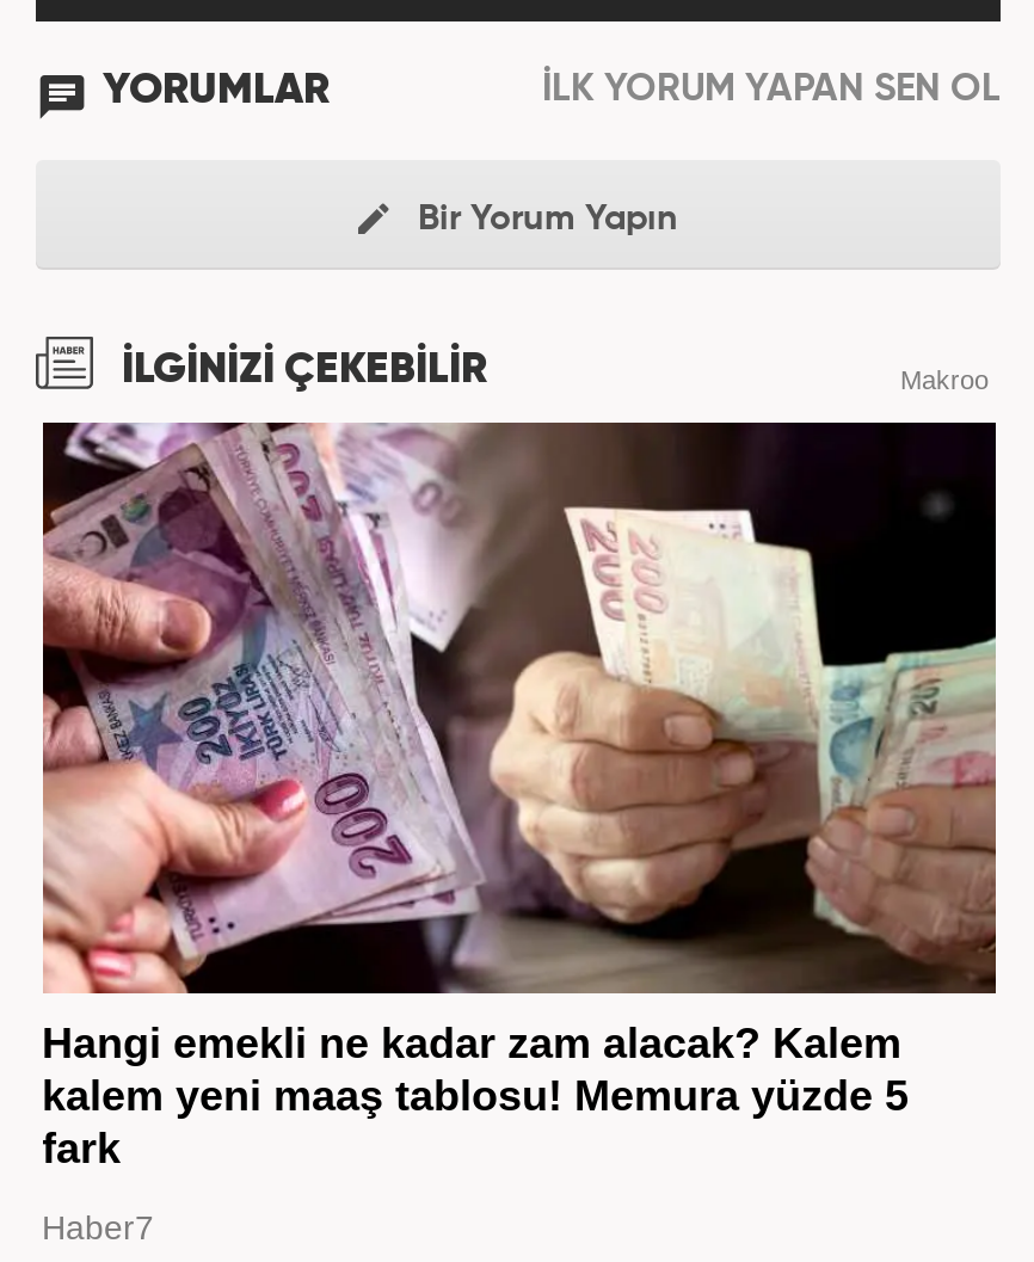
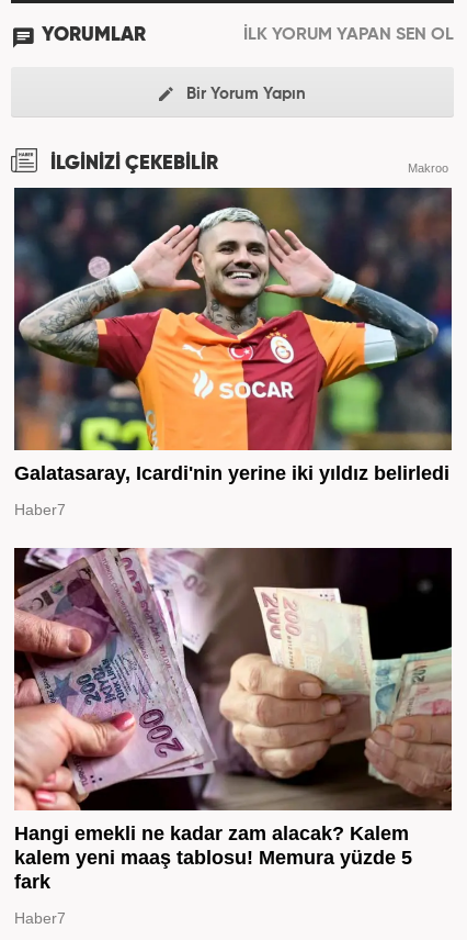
+ [image]
+ Galatasaray, Icardi'nin yerine iki yıldız belirledi
+ Haber7
